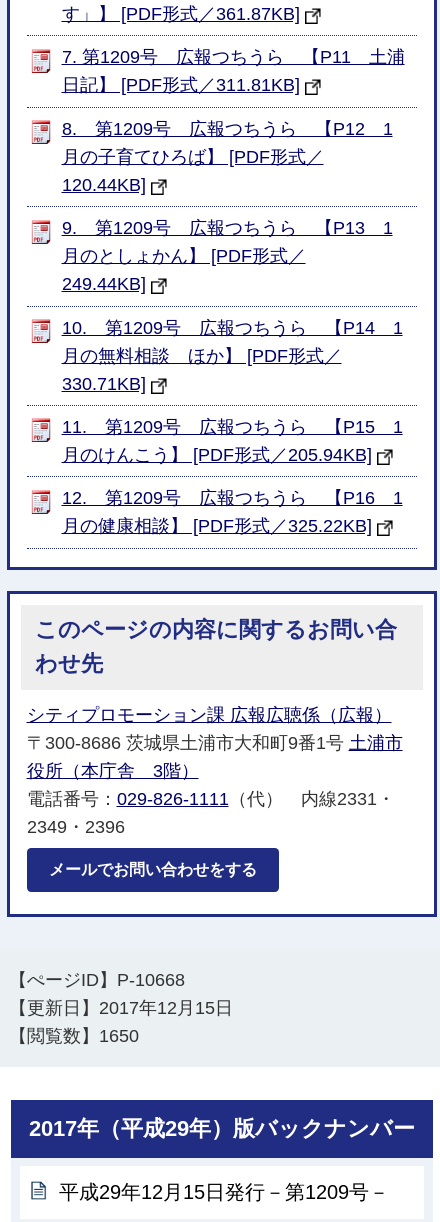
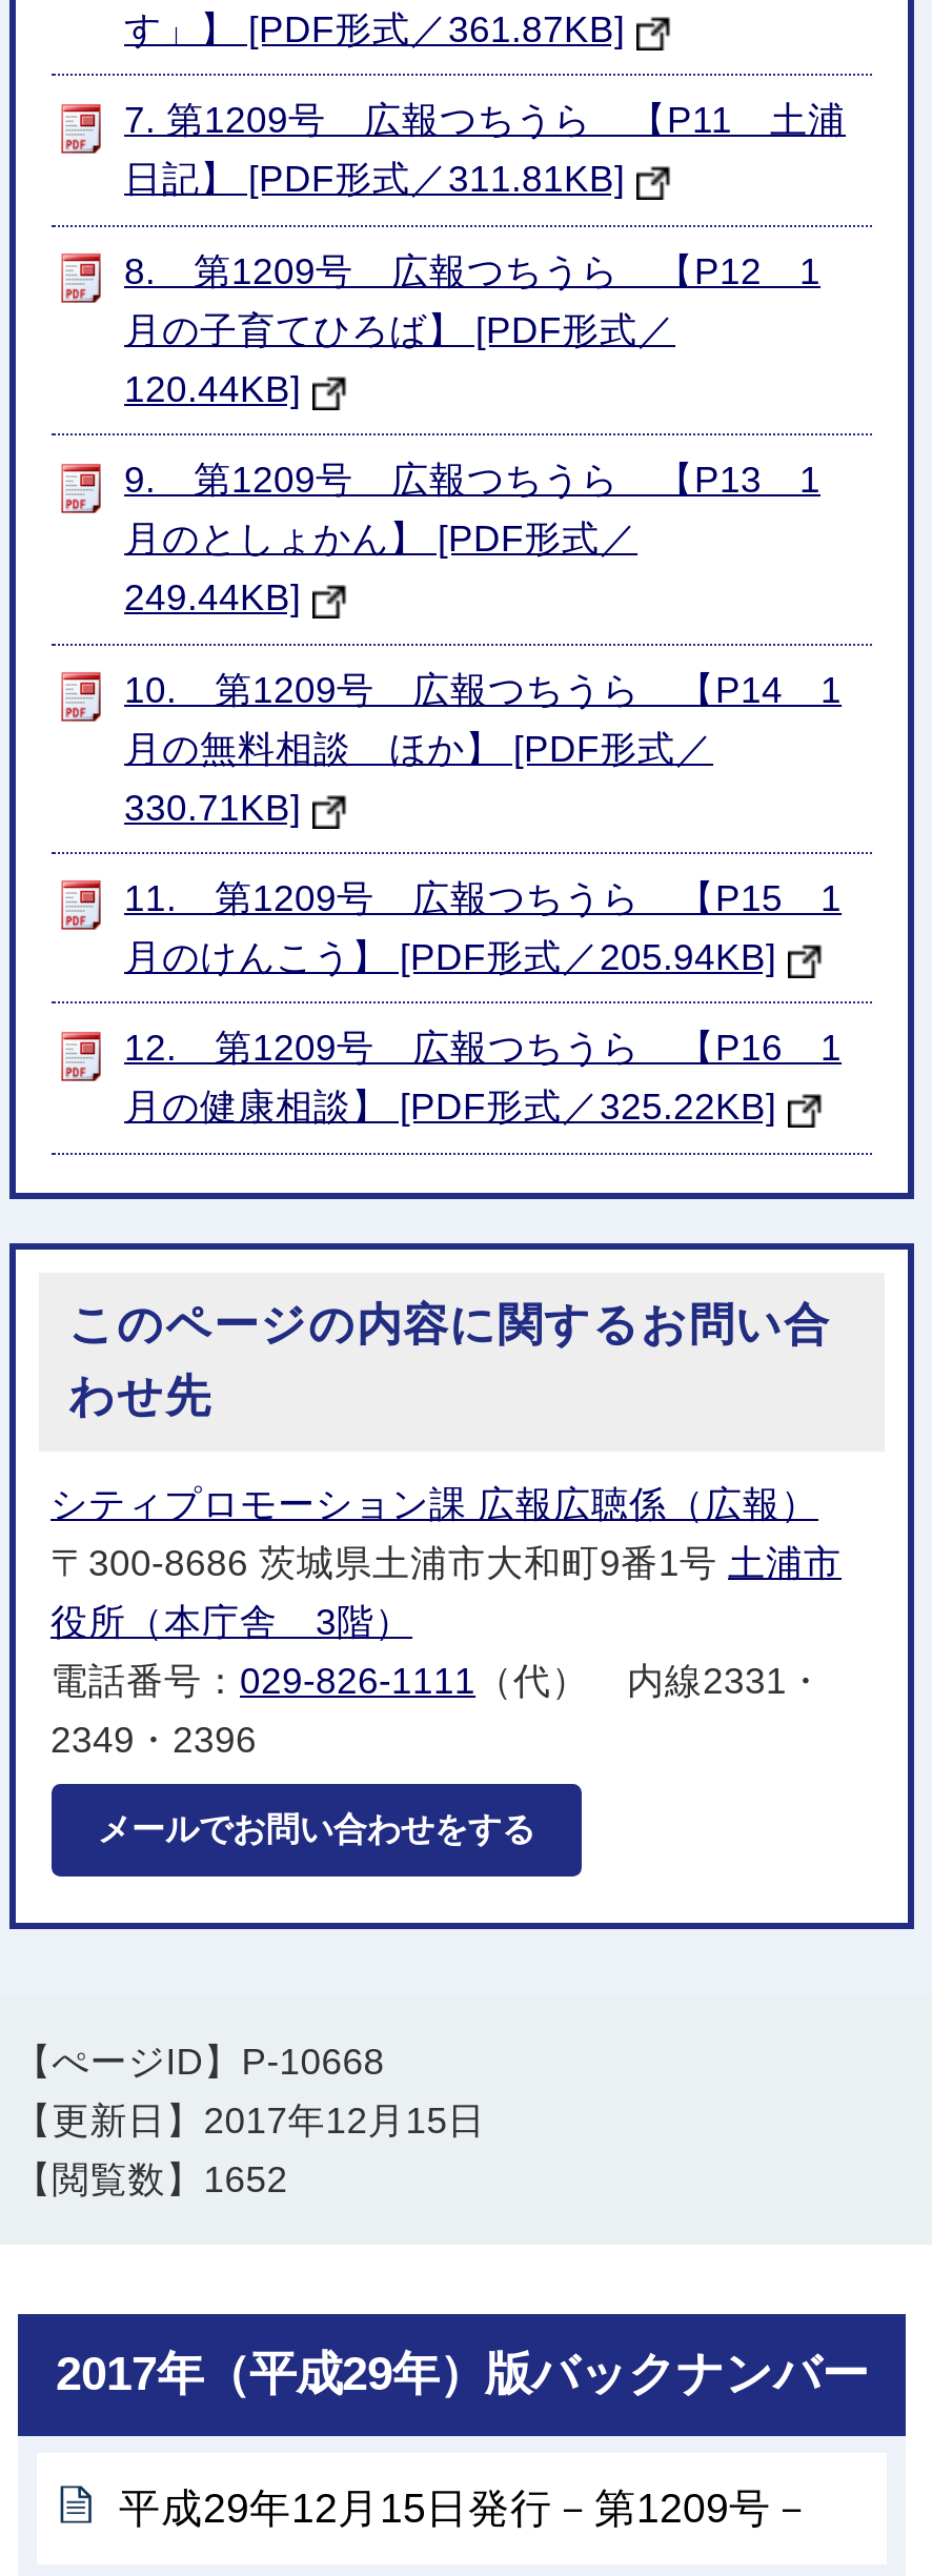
- 【閲覧数】1650
+ 【閲覧数】1652
